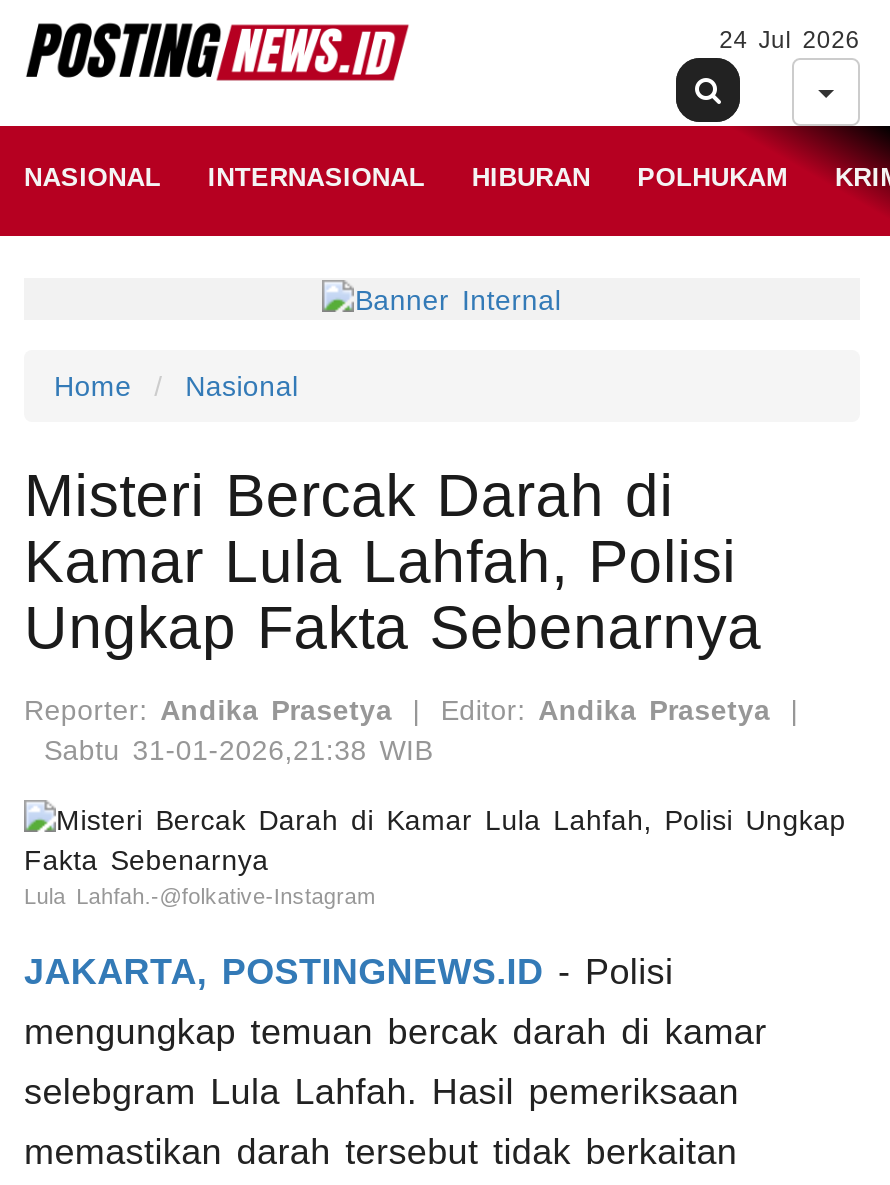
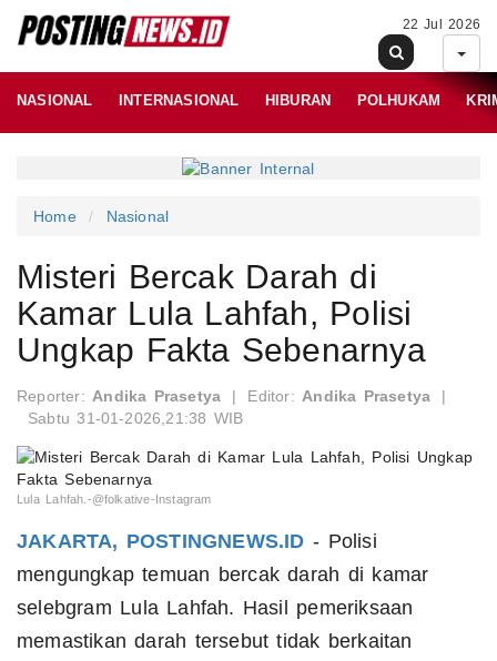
- 24 Jul 2026
+ 22 Jul 2026
